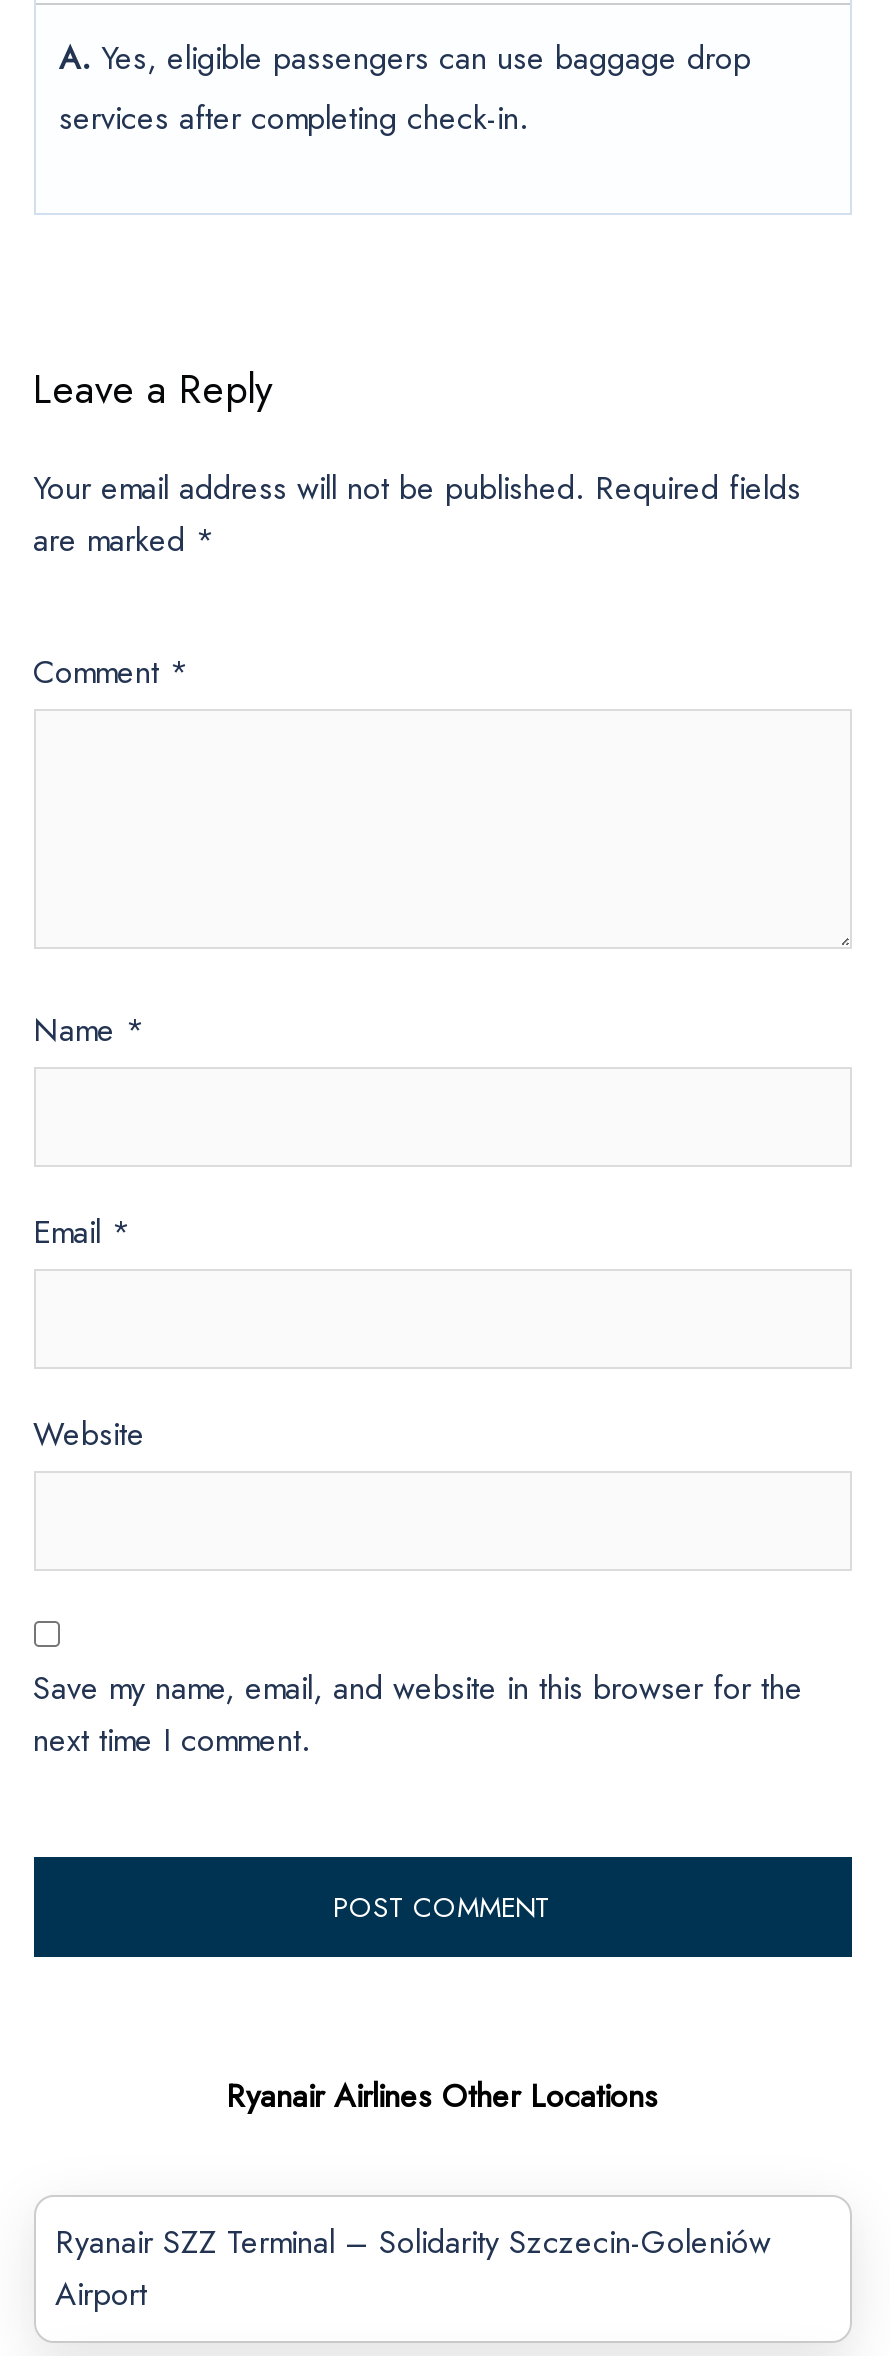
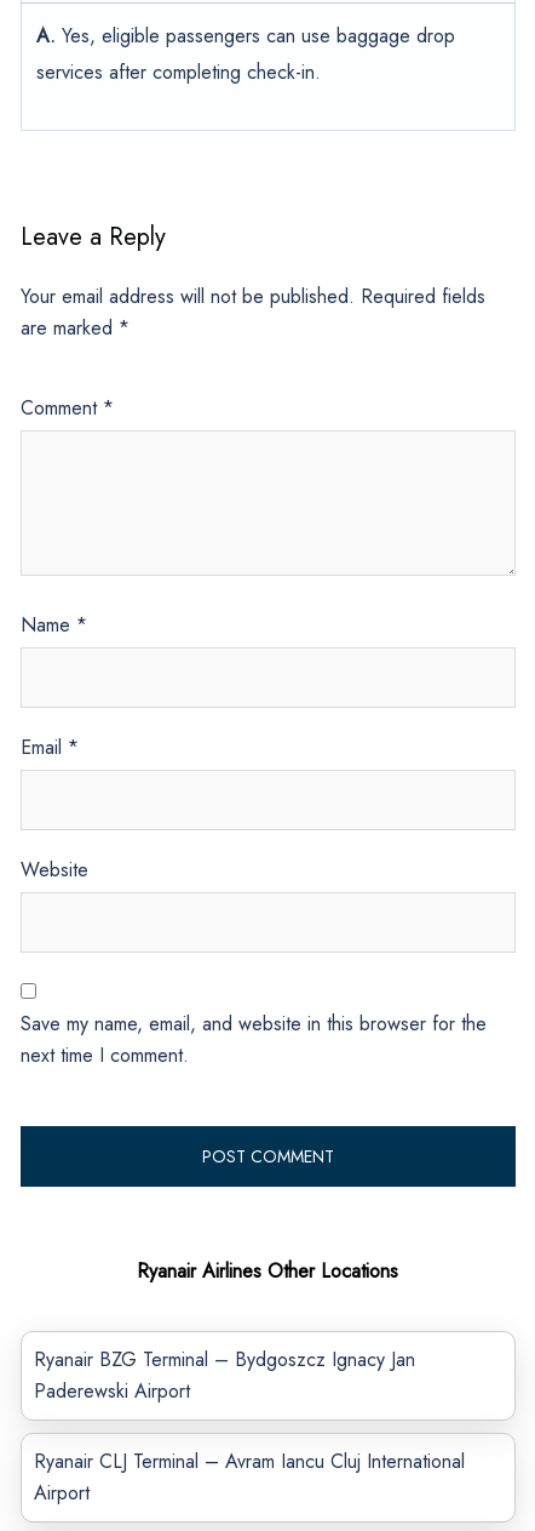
- Ryanair SZZ Terminal – Solidarity Szczecin-Goleniów
+ Ryanair BZG Terminal – Bydgoszcz Ignacy Jan
+ Paderewski Airport
+ Ryanair CLJ Terminal – Avram Iancu Cluj International
